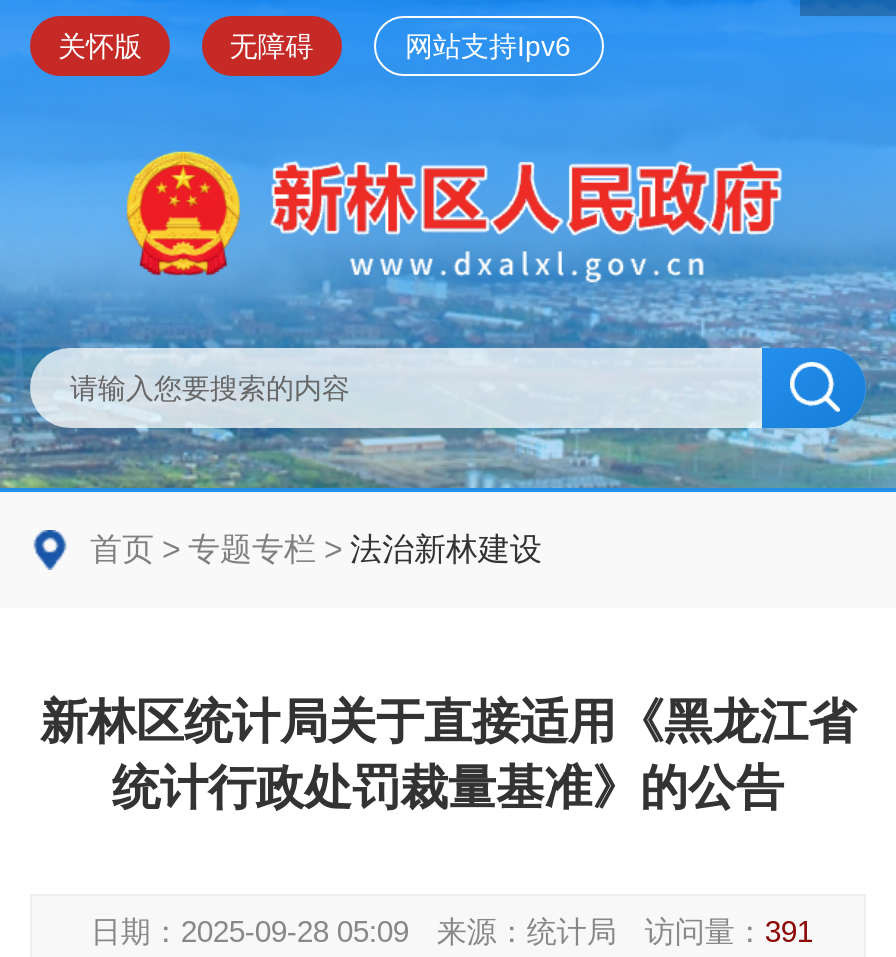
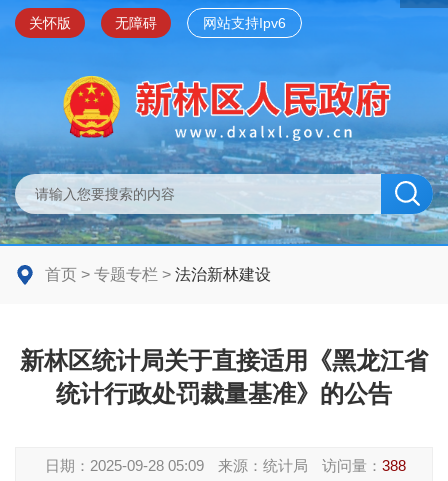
- 日期：2025-09-28 05:09 来源：统计局 访问量：391
+ 日期：2025-09-28 05:09 来源：统计局 访问量：388
